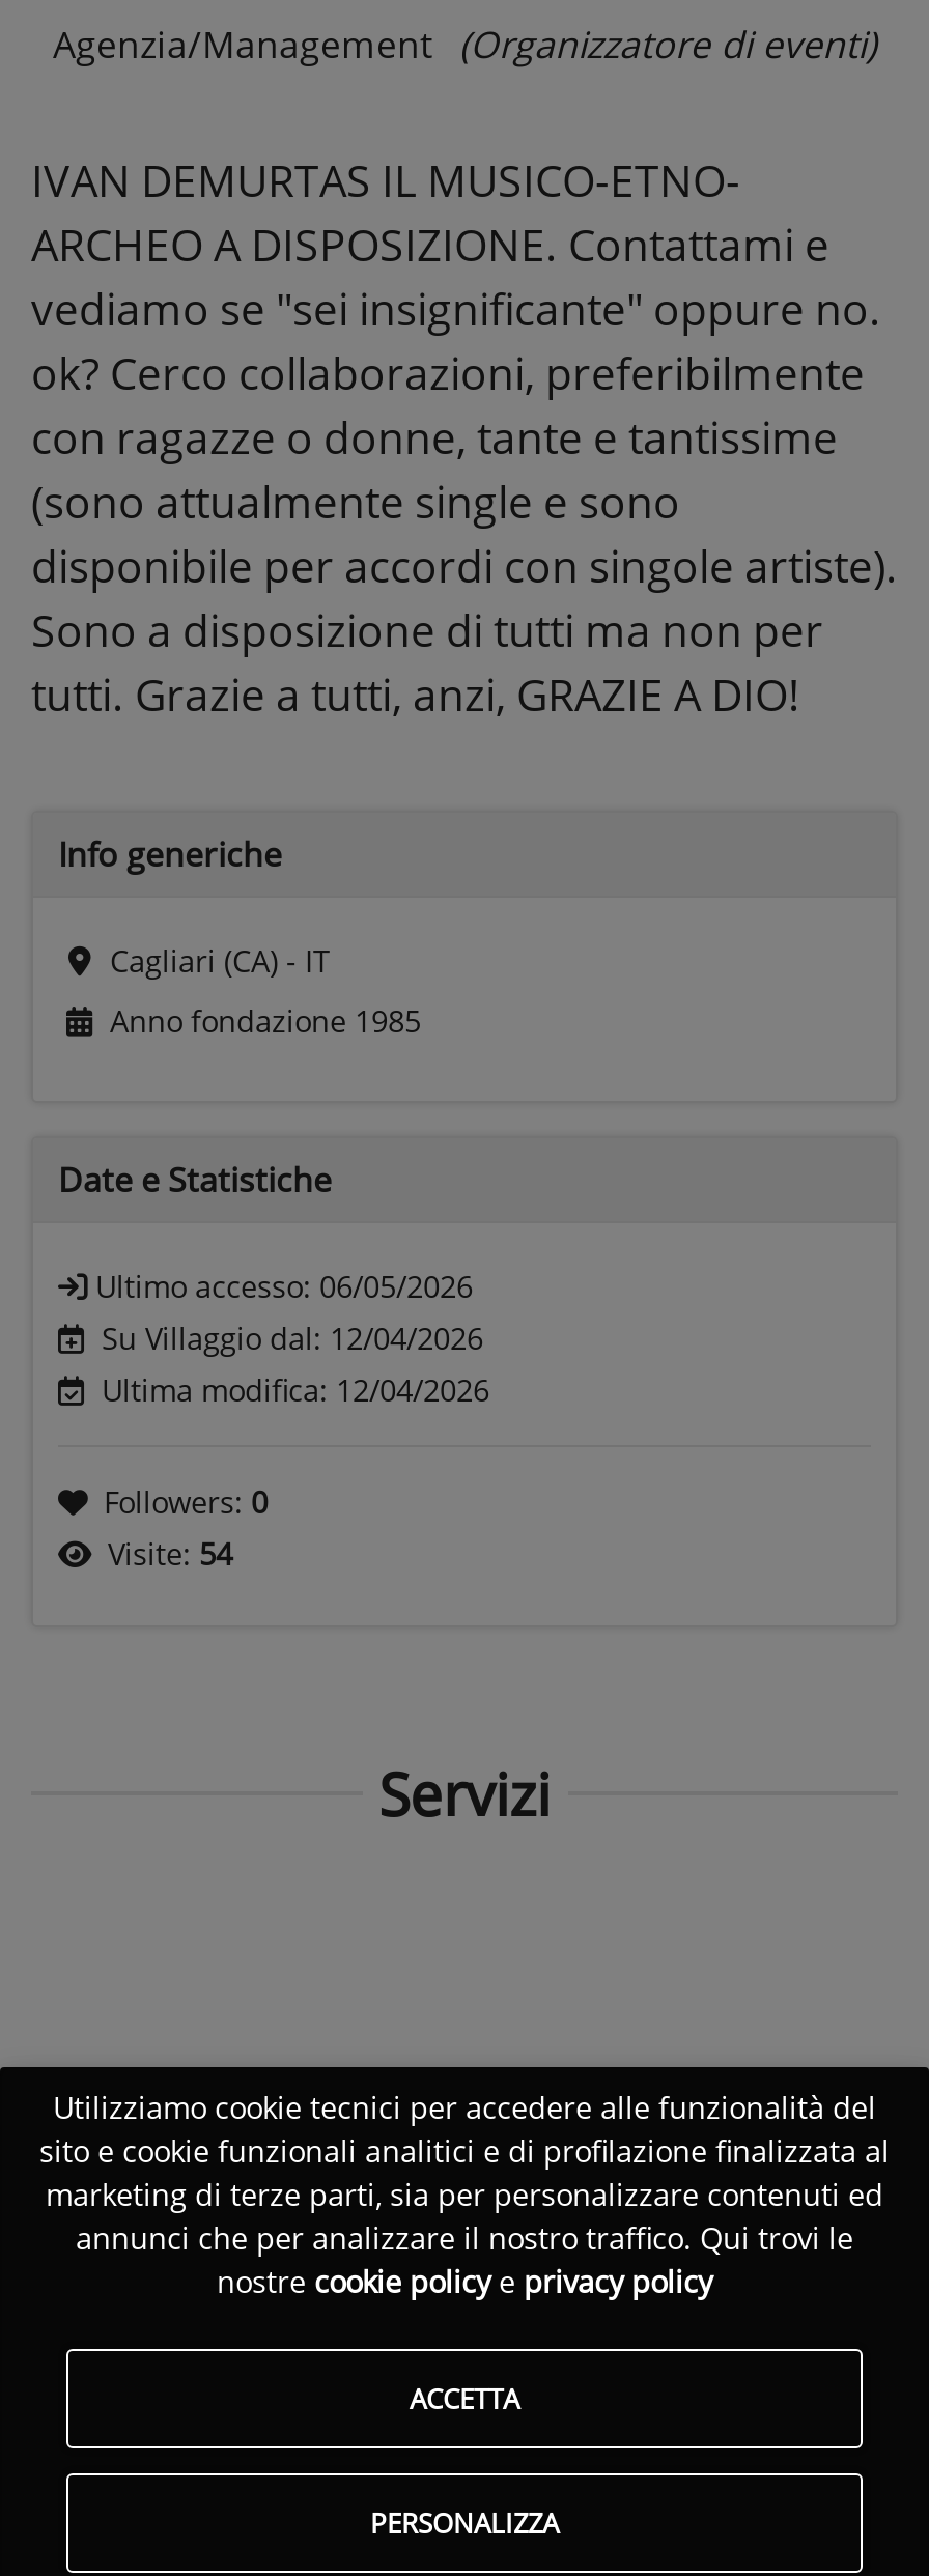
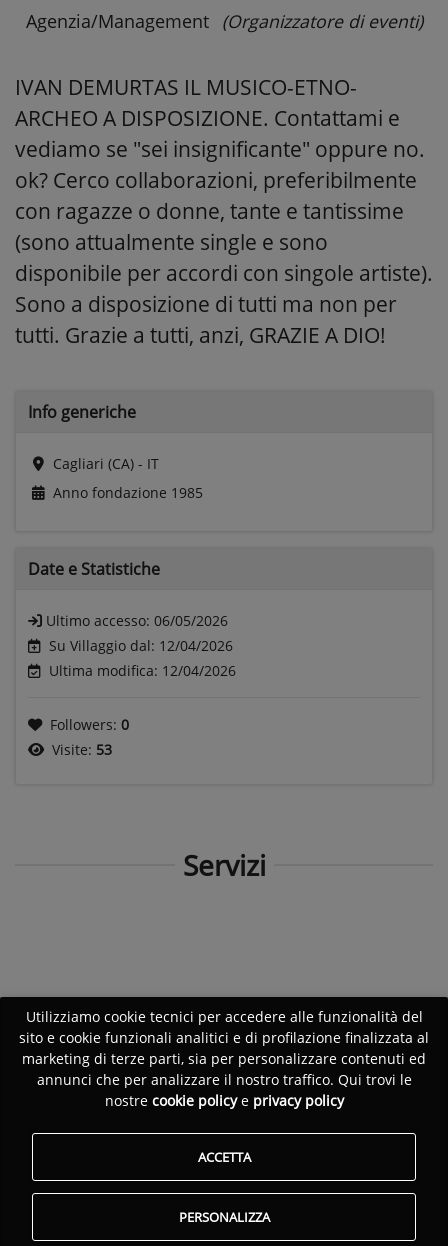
- Visite: 54
+ Visite: 53
